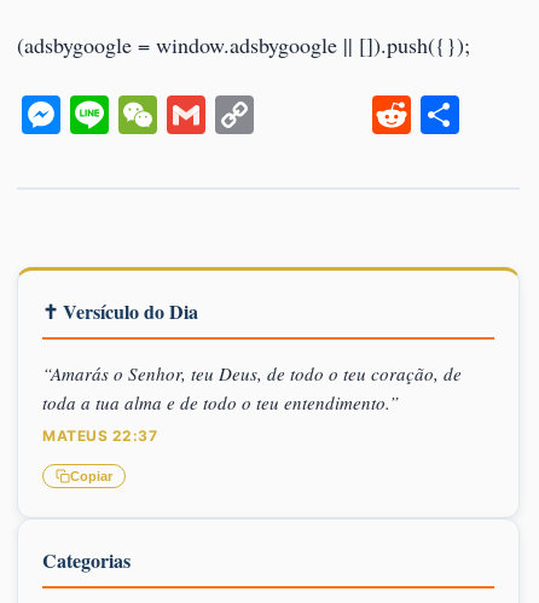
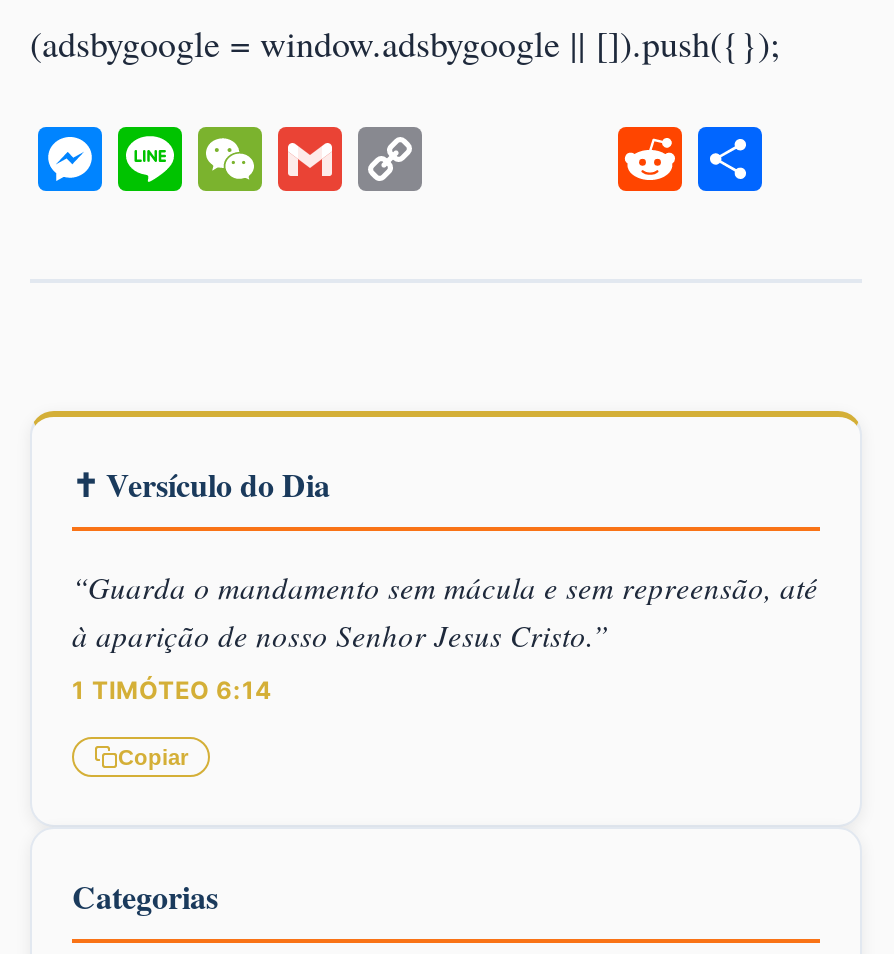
- “Amarás o Senhor, teu Deus, de todo o teu coração, de
- toda a tua alma e de todo o teu entendimento.”
+ “Guarda o mandamento sem mácula e sem repreensão, até
+ à aparição de nosso Senhor Jesus Cristo.”

- MATEUS 22:37
+ 1 TIMÓTEO 6:14
